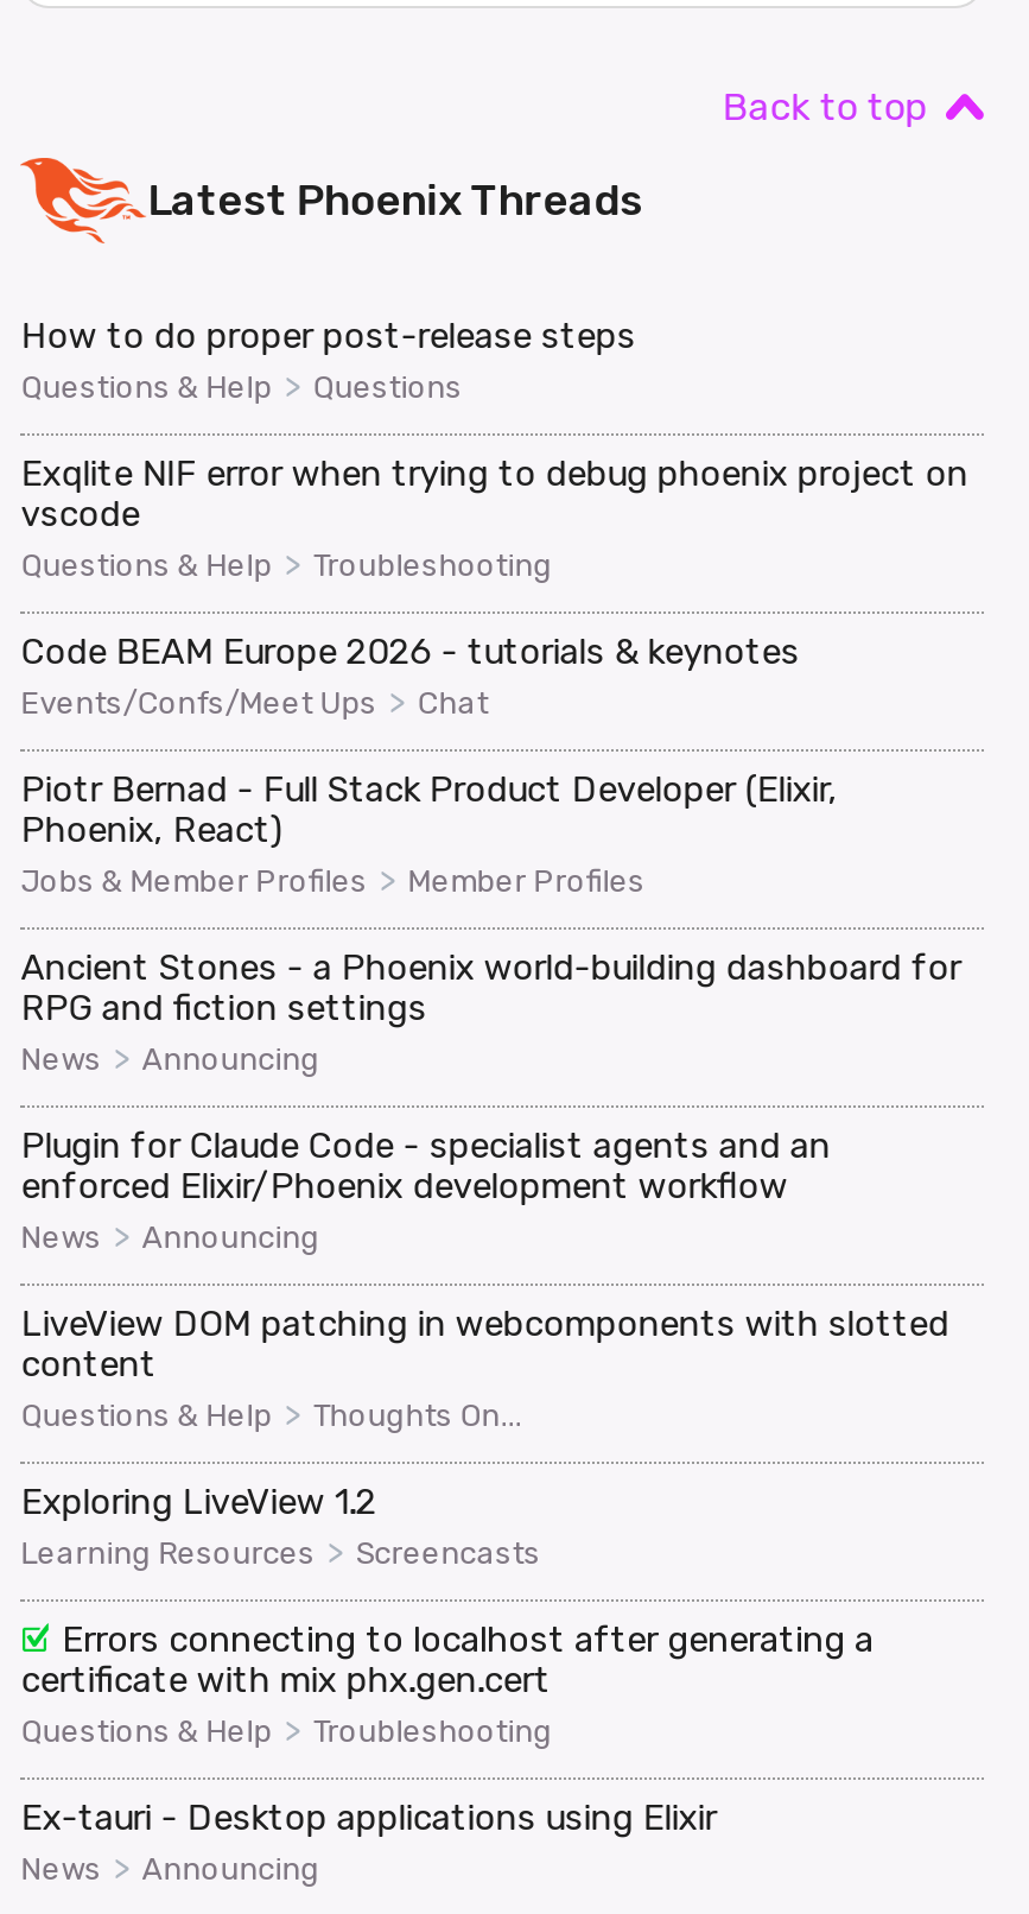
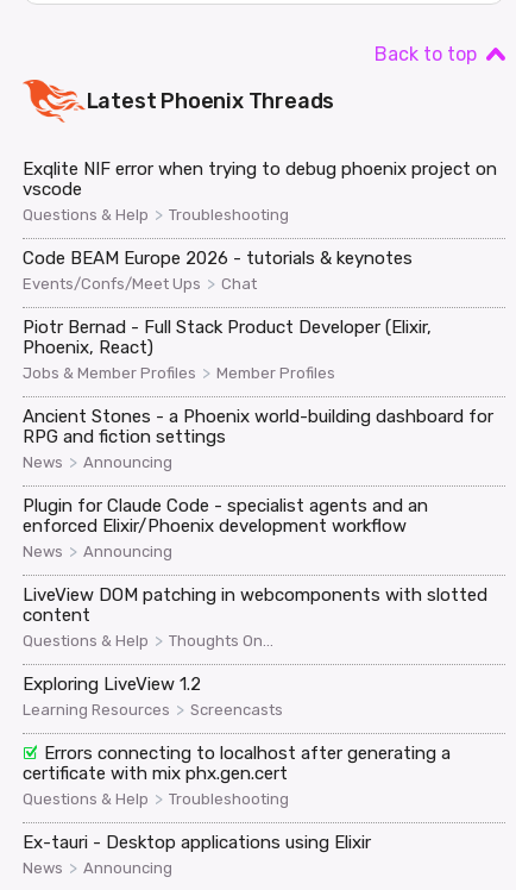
- How to do proper post-release steps
- Questions & Help > Questions
